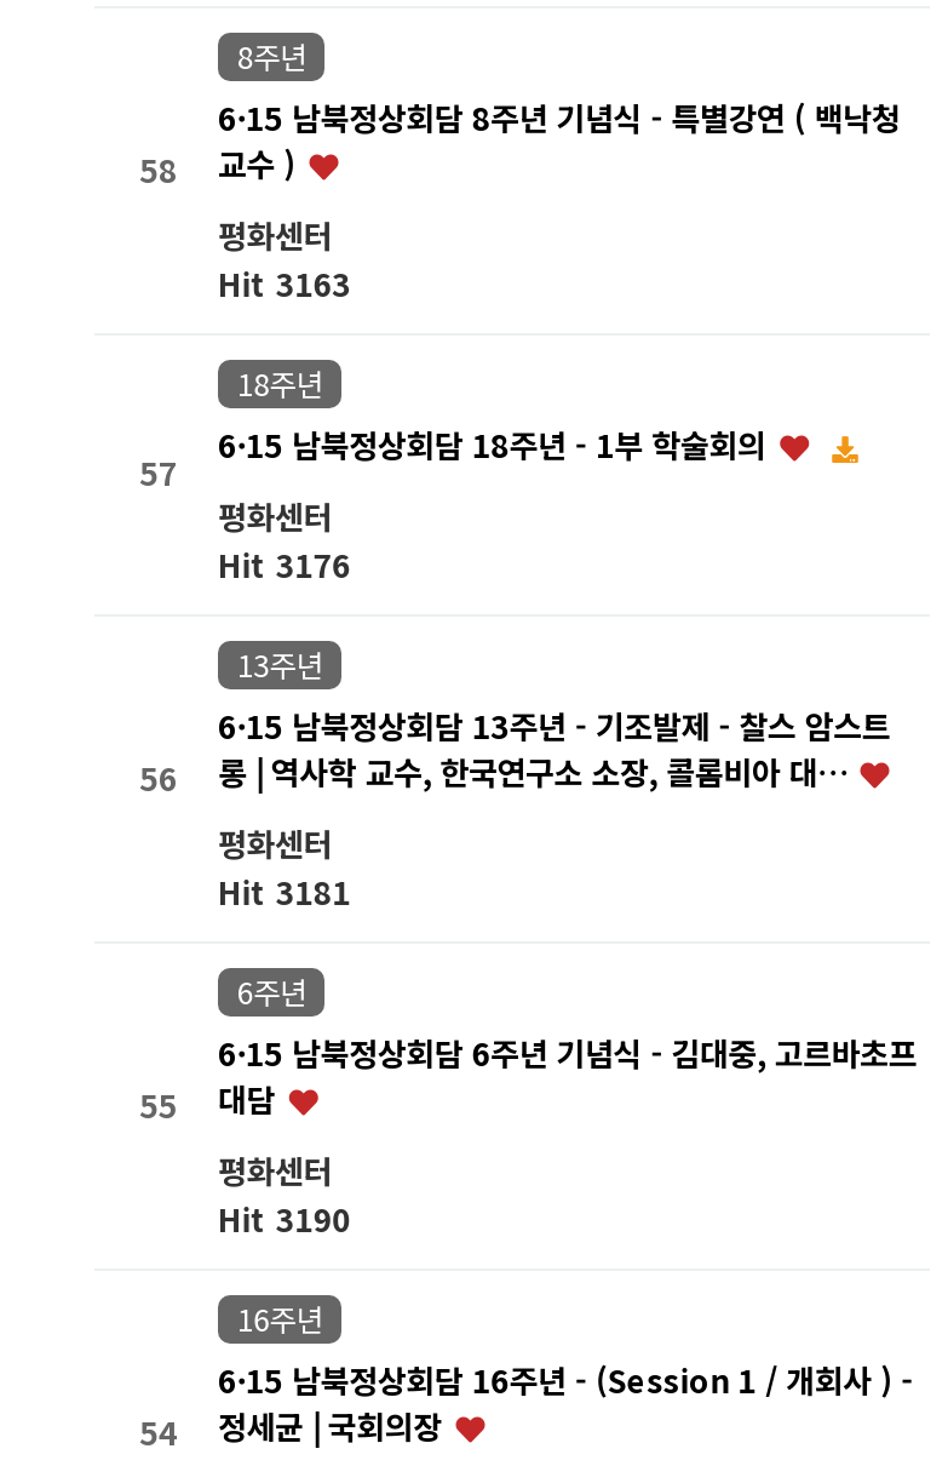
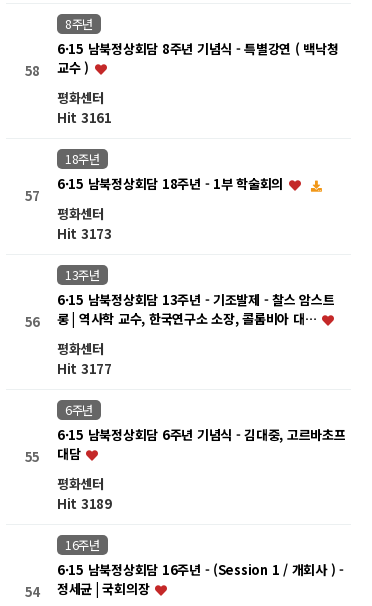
- Hit 3163
+ Hit 3161

- Hit 3176
+ Hit 3173

- Hit 3181
+ Hit 3177

- Hit 3190
+ Hit 3189
